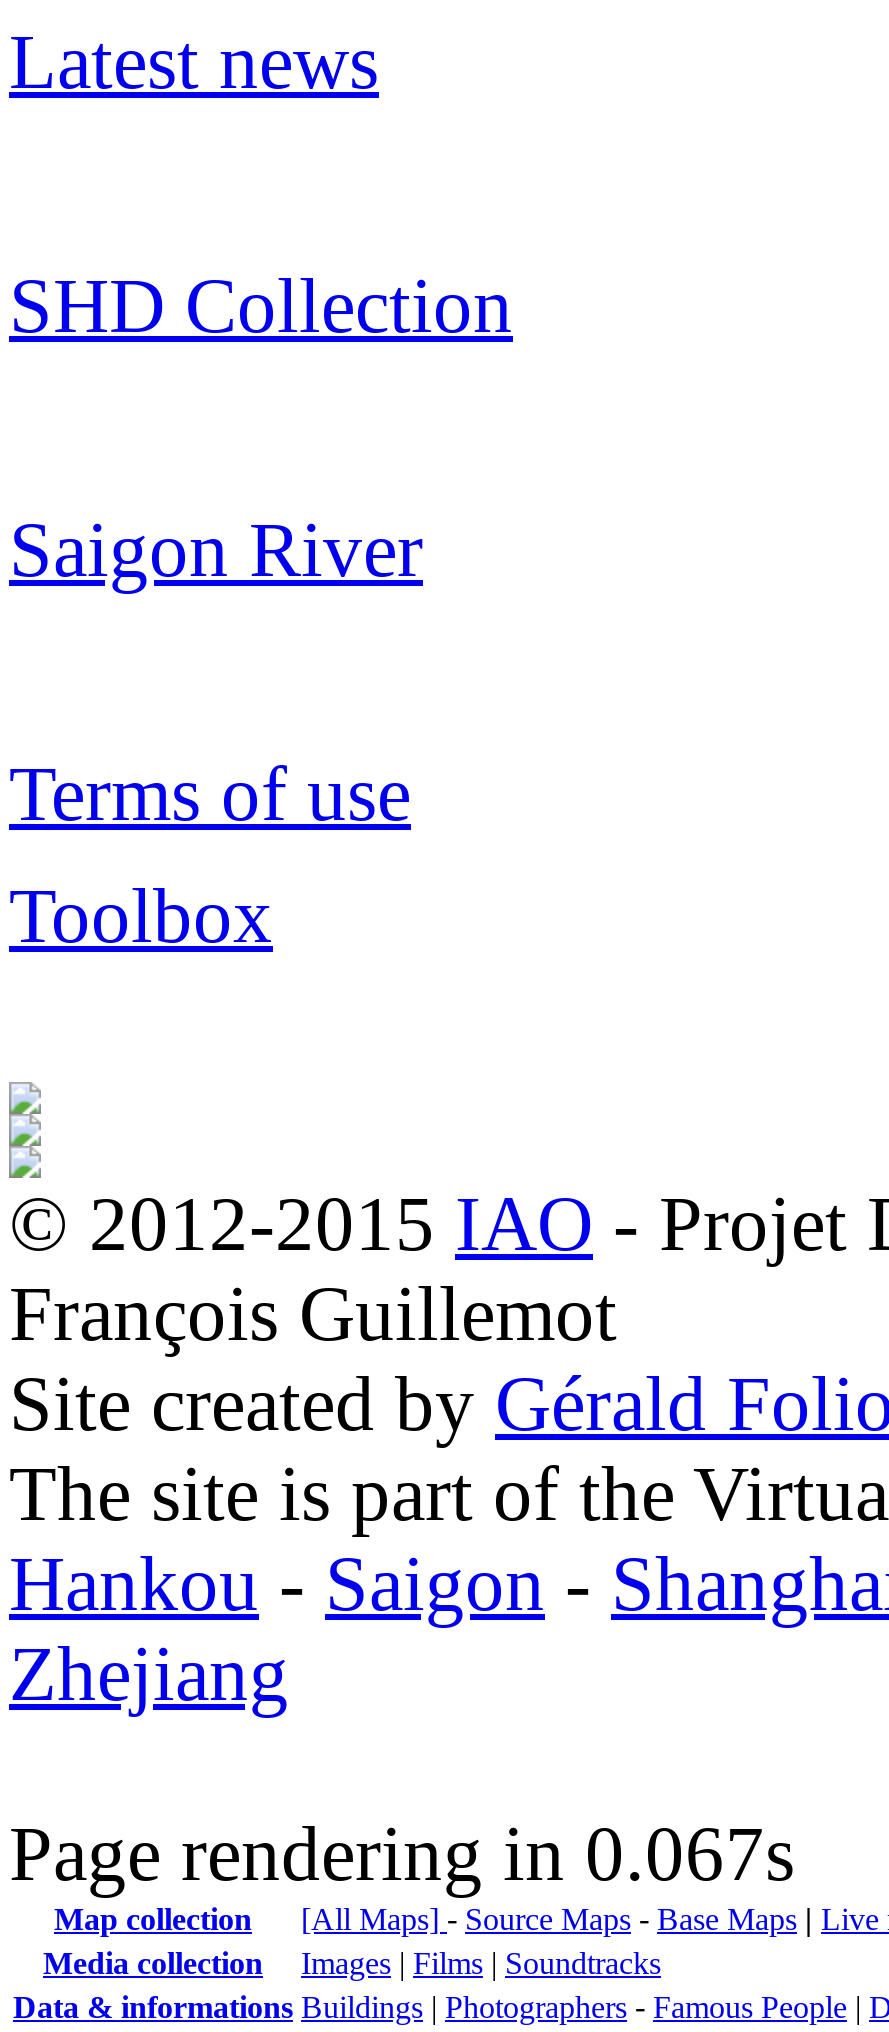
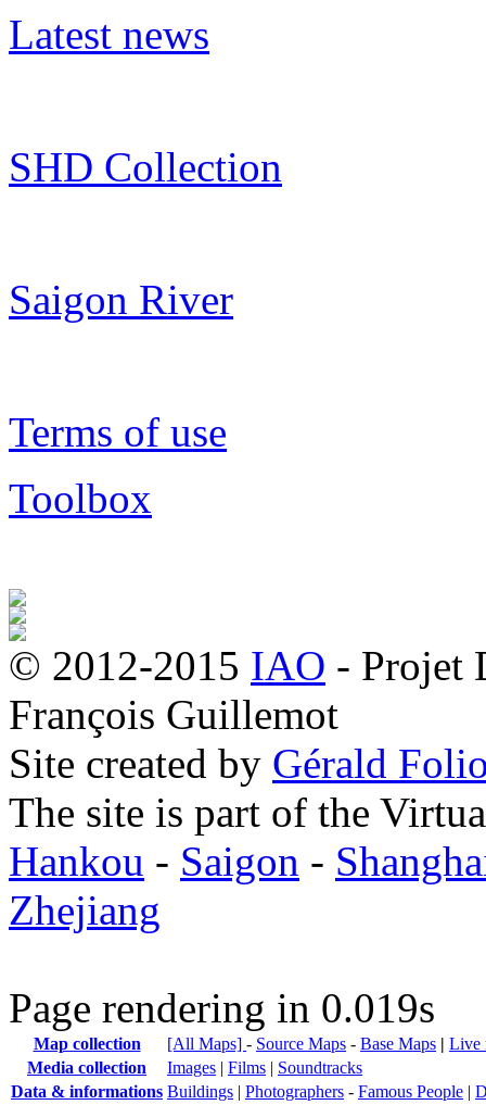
- Page rendering in 0.067s
+ Page rendering in 0.019s
